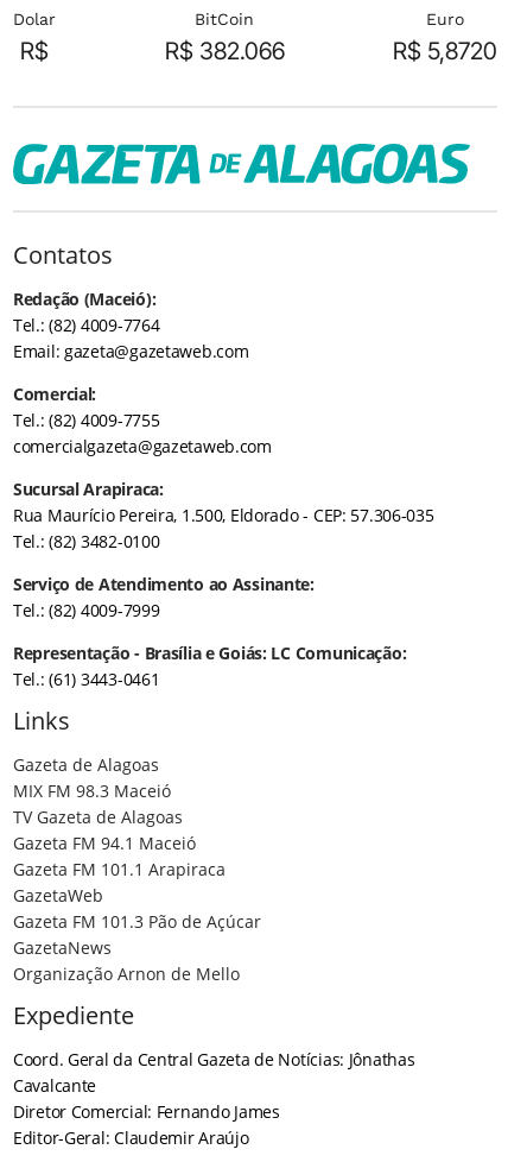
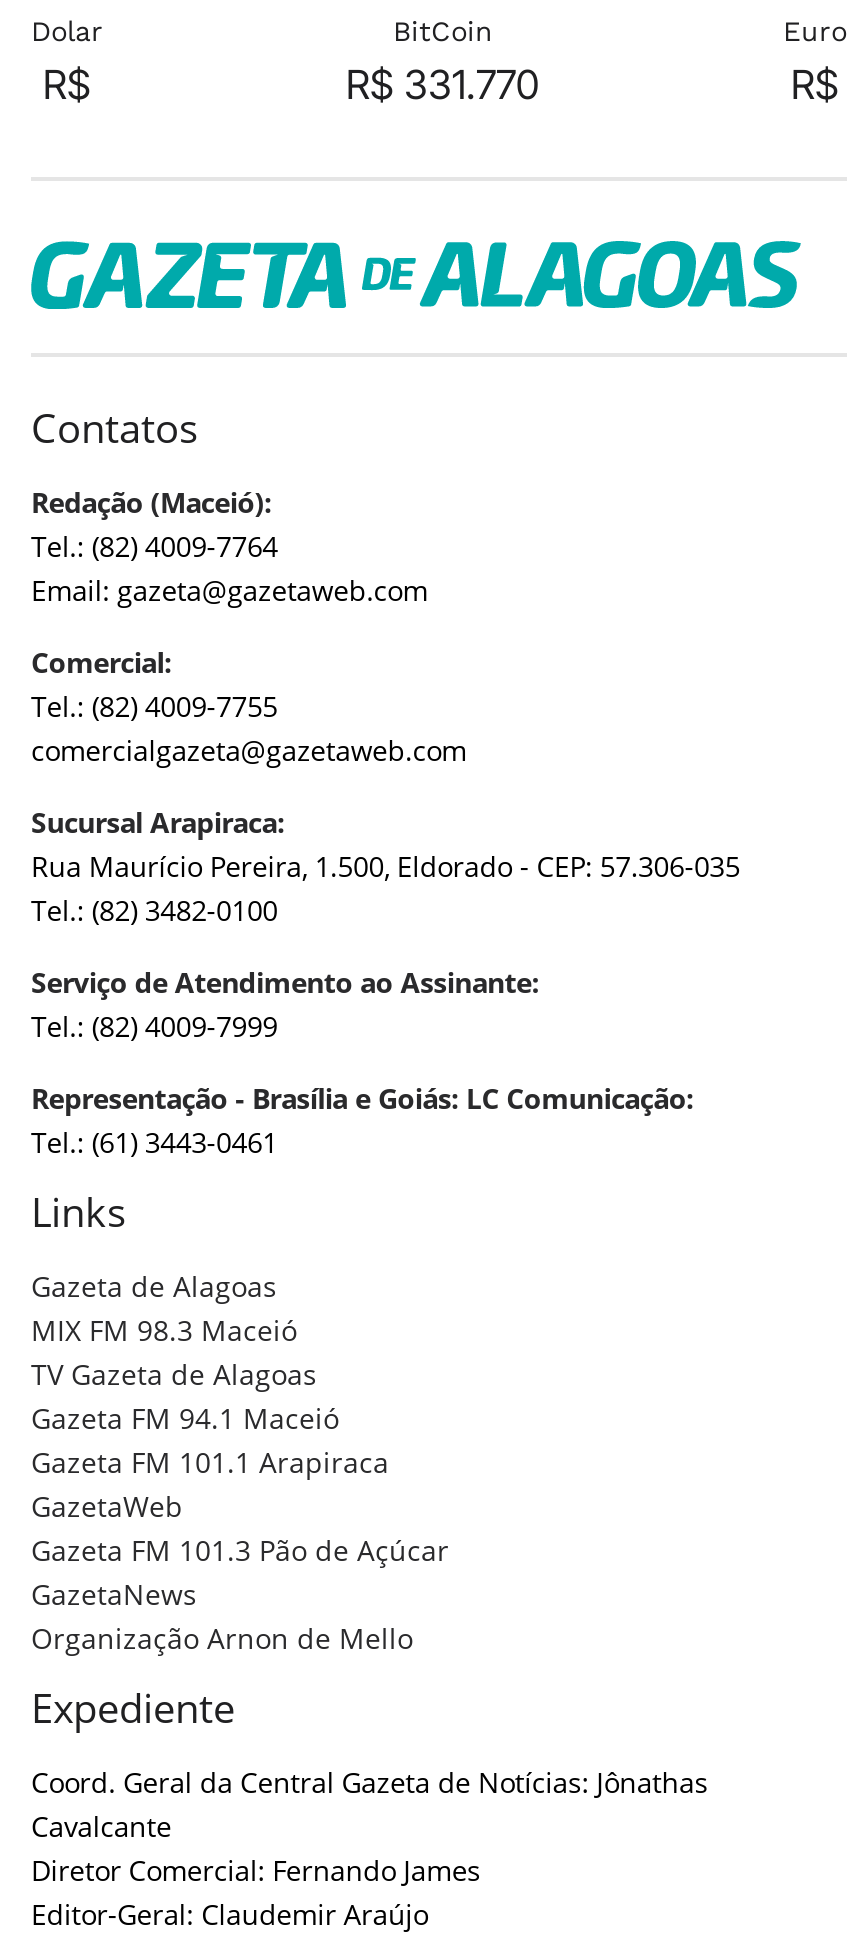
- R$ 382.066
+ R$ 331.770

- R$ 5,8720
+ R$
